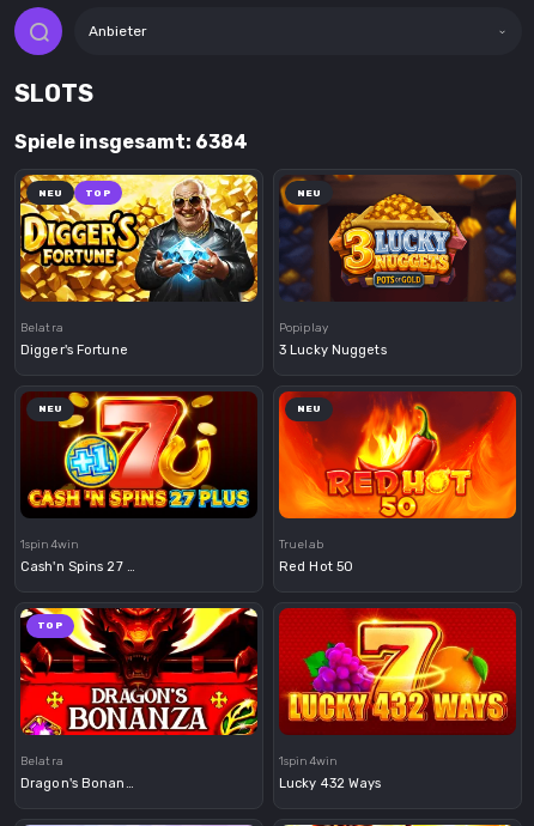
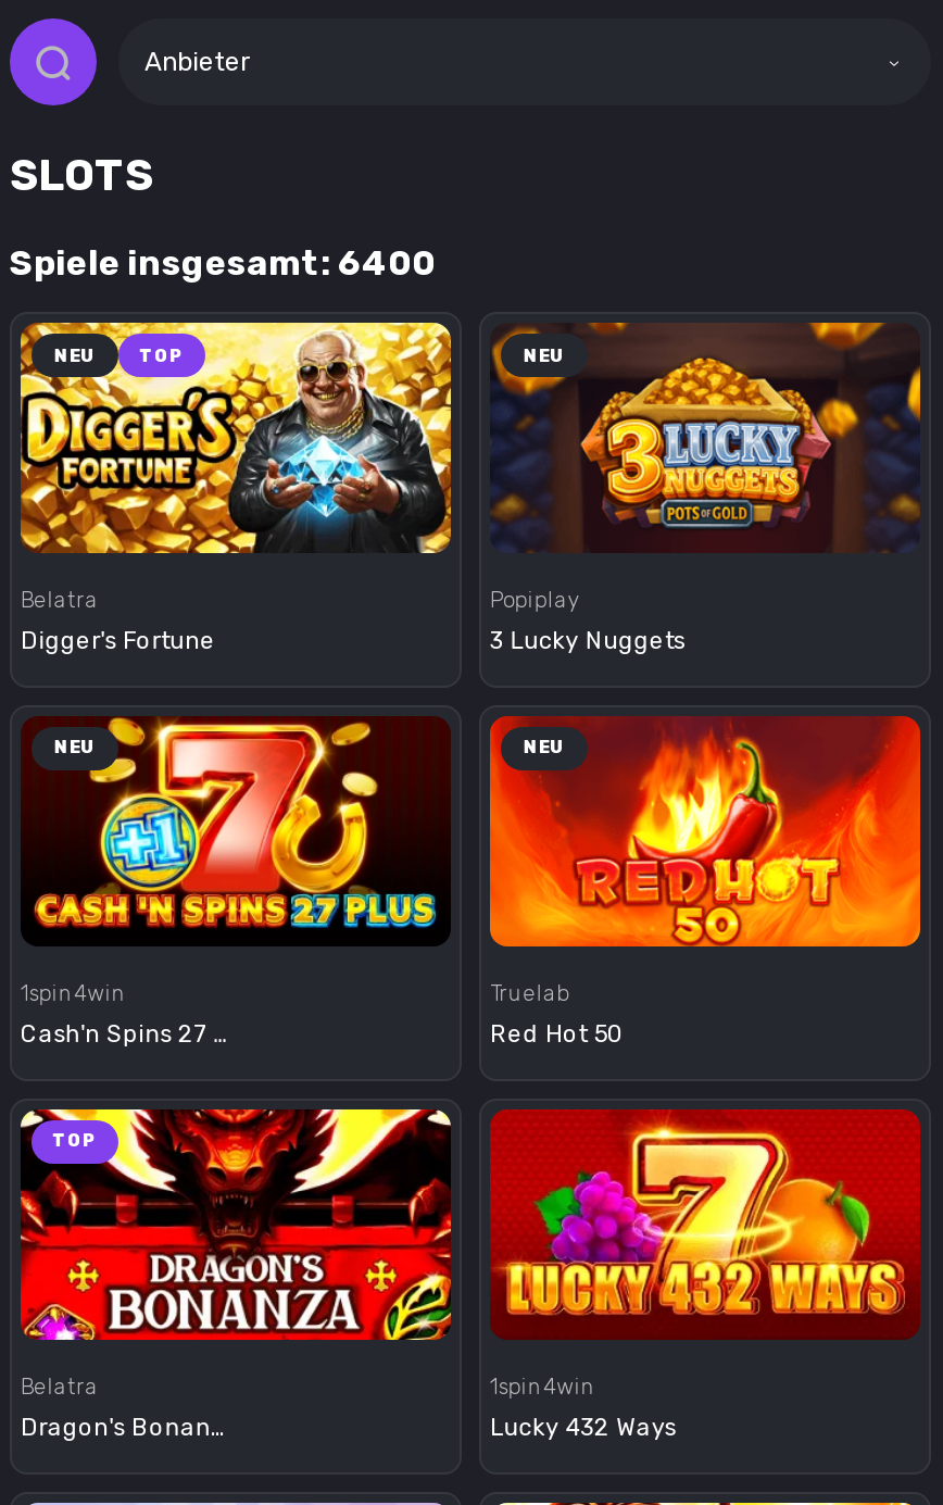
- Spiele insgesamt: 6384
+ Spiele insgesamt: 6400
